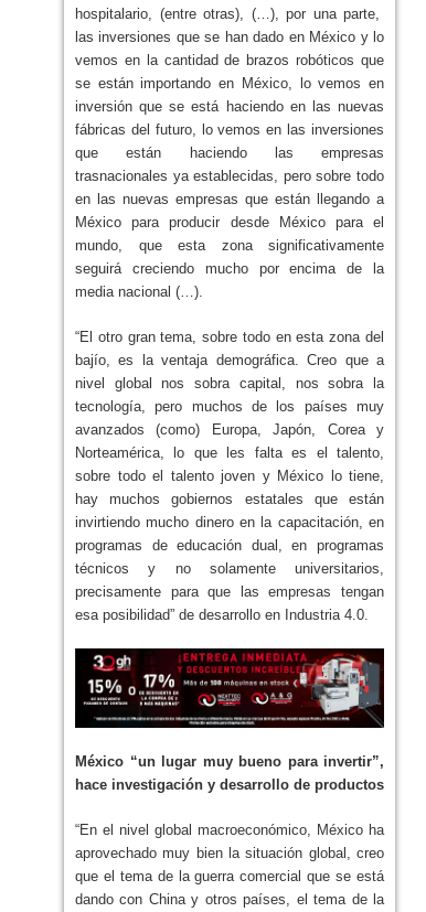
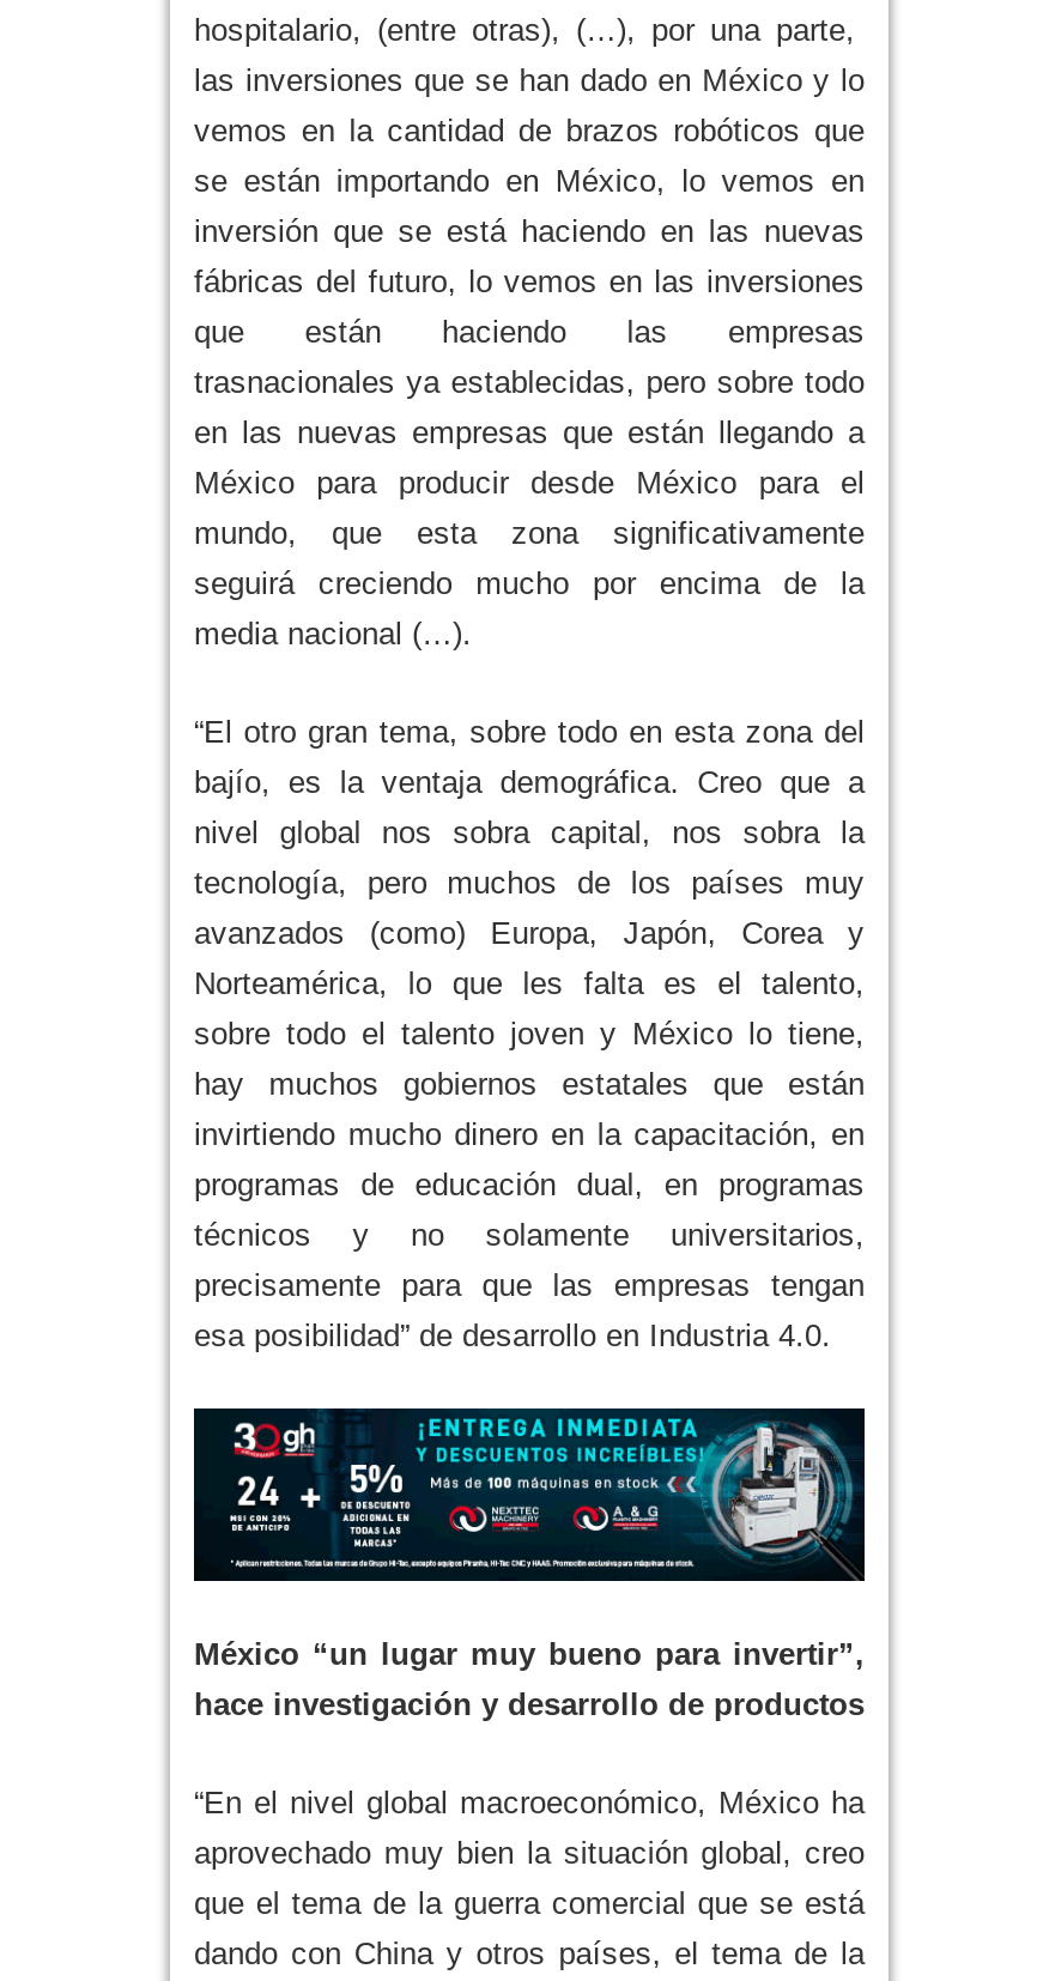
- [image]
+ [image]
